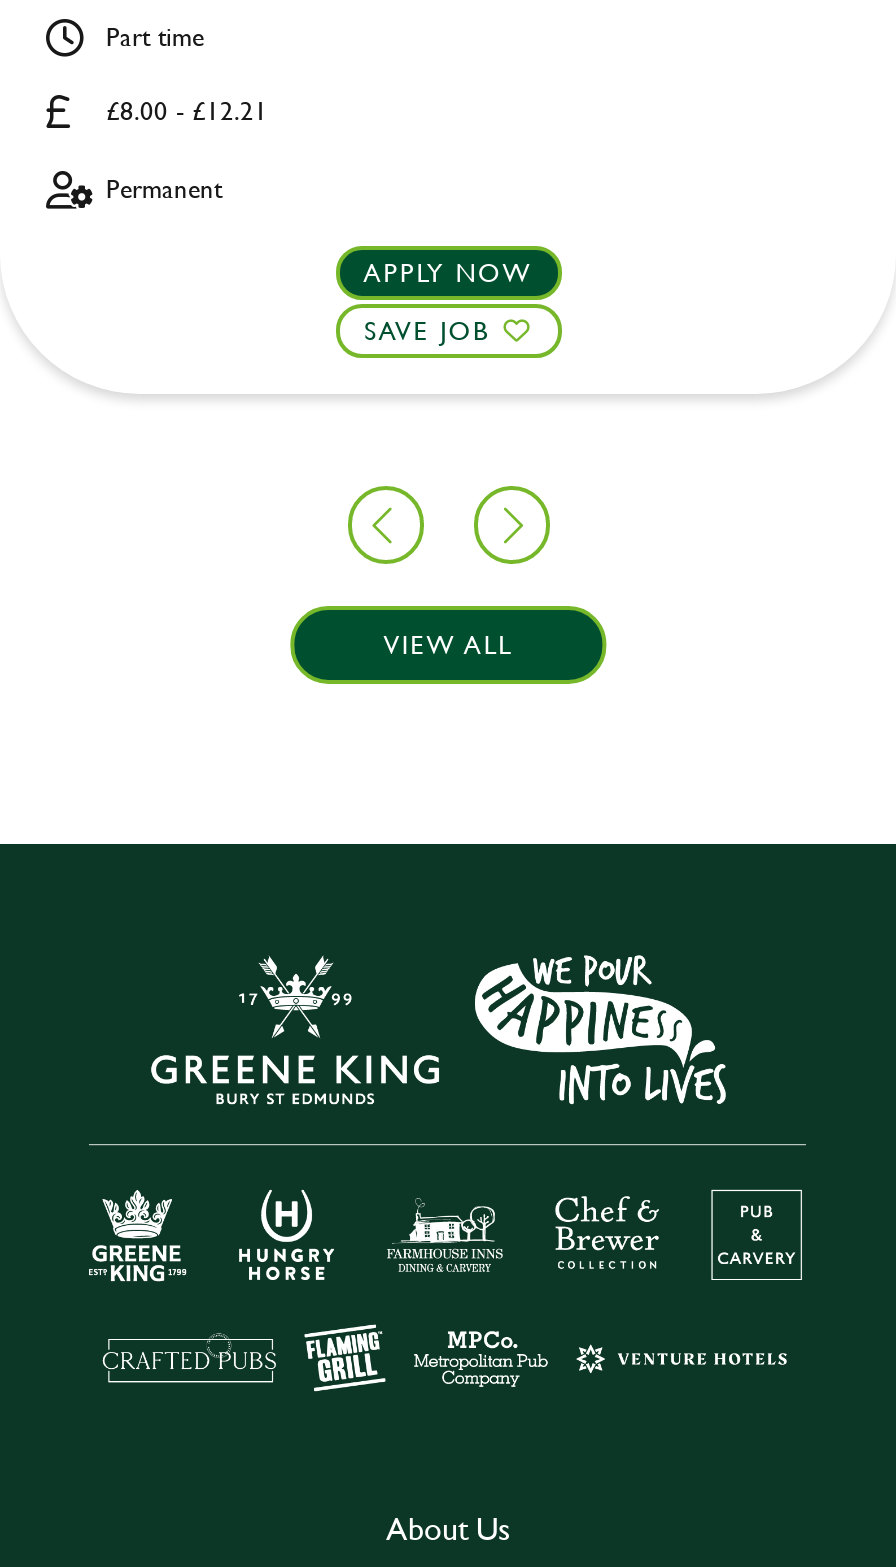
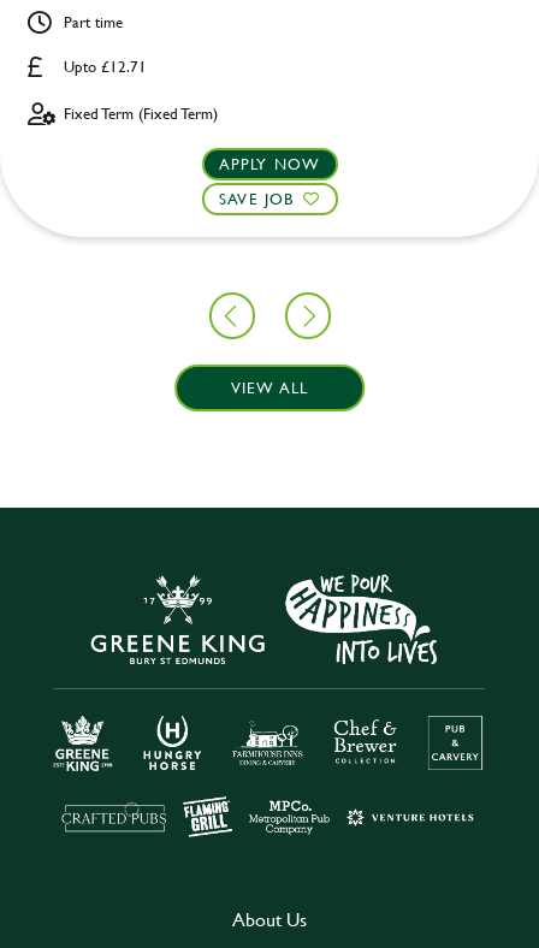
- £8.00 - £12.21
+ Upto £12.71

- Permanent
+ Fixed Term (Fixed Term)
